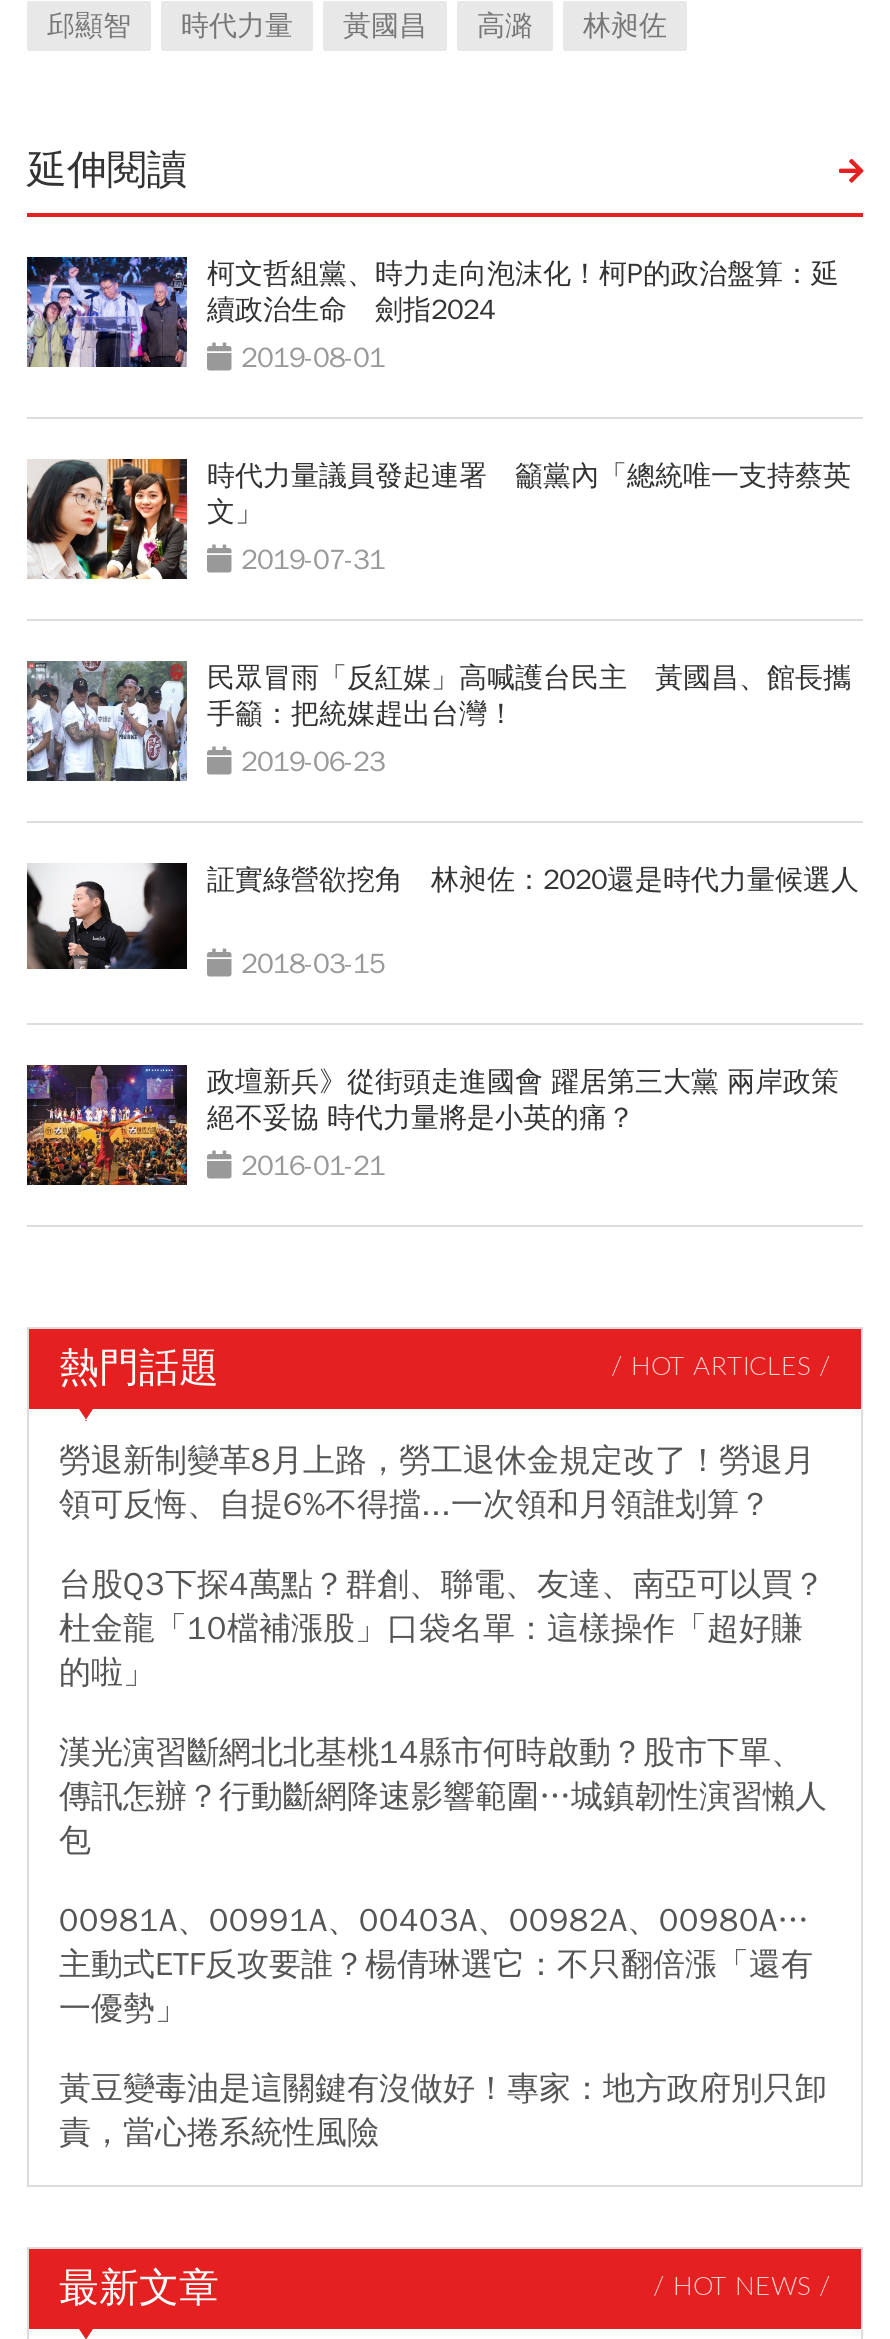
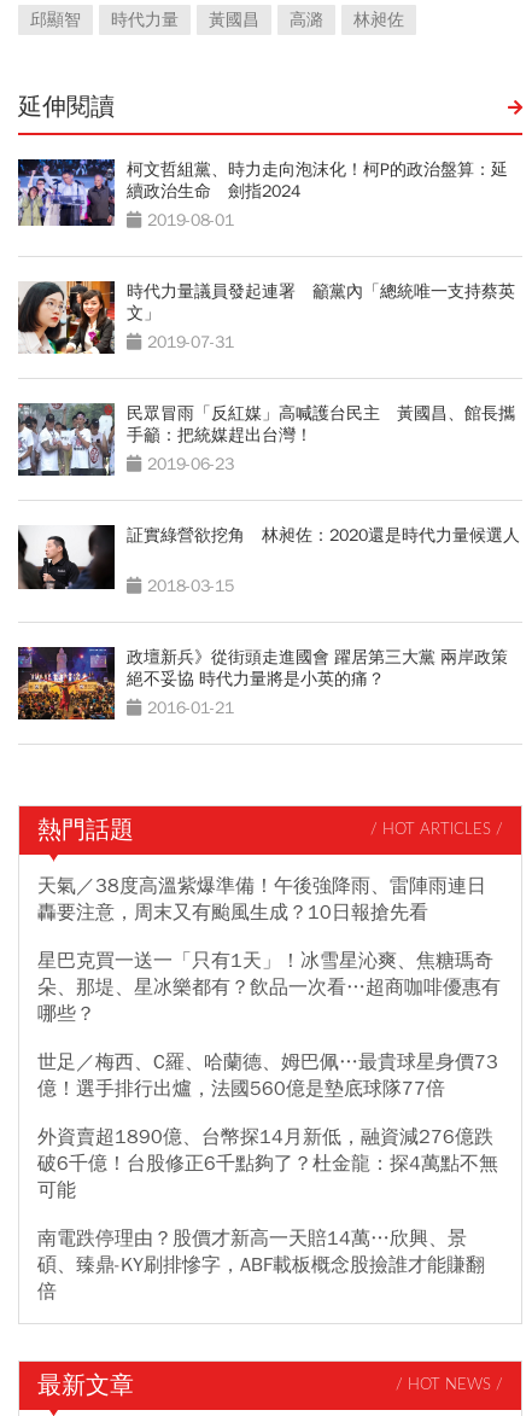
- 勞退新制變革8月上路，勞工退休金規定改了！勞退月
- 領可反悔、自提6%不得擋...一次領和月領誰划算？
+ 天氣／38度高溫紫爆準備！午後強降雨、雷陣雨連日
+ 轟要注意，周末又有颱風生成？10日報搶先看

- 台股Q3下探4萬點？群創、聯電、友達、南亞可以買？
- 杜金龍「10檔補漲股」口袋名單：這樣操作「超好賺
- 的啦」
+ 星巴克買一送一「只有1天」！冰雪星沁爽、焦糖瑪奇
+ 朵、那堤、星冰樂都有？飲品一次看…超商咖啡優惠有
+ 哪些？

- 漢光演習斷網北北基桃14縣市何時啟動？股市下單、
- 傳訊怎辦？行動斷網降速影響範圍…城鎮韌性演習懶人
- 包
+ 世足／梅西、C羅、哈蘭德、姆巴佩…最貴球星身價73
+ 億！選手排行出爐，法國560億是墊底球隊77倍

- 00981A、00991A、00403A、00982A、00980A…
- 主動式ETF反攻要誰？楊倩琳選它：不只翻倍漲「還有
- 一優勢」
+ 外資賣超1890億、台幣探14月新低，融資減276億跌
+ 破6千億！台股修正6千點夠了？杜金龍：探4萬點不無
+ 可能

- 黃豆變毒油是這關鍵有沒做好！專家：地方政府別只卸
- 責，當心捲系統性風險
+ 南電跌停理由？股價才新高一天賠14萬…欣興、景
+ 碩、臻鼎-KY刷排慘字，ABF載板概念股撿誰才能賺翻
+ 倍
